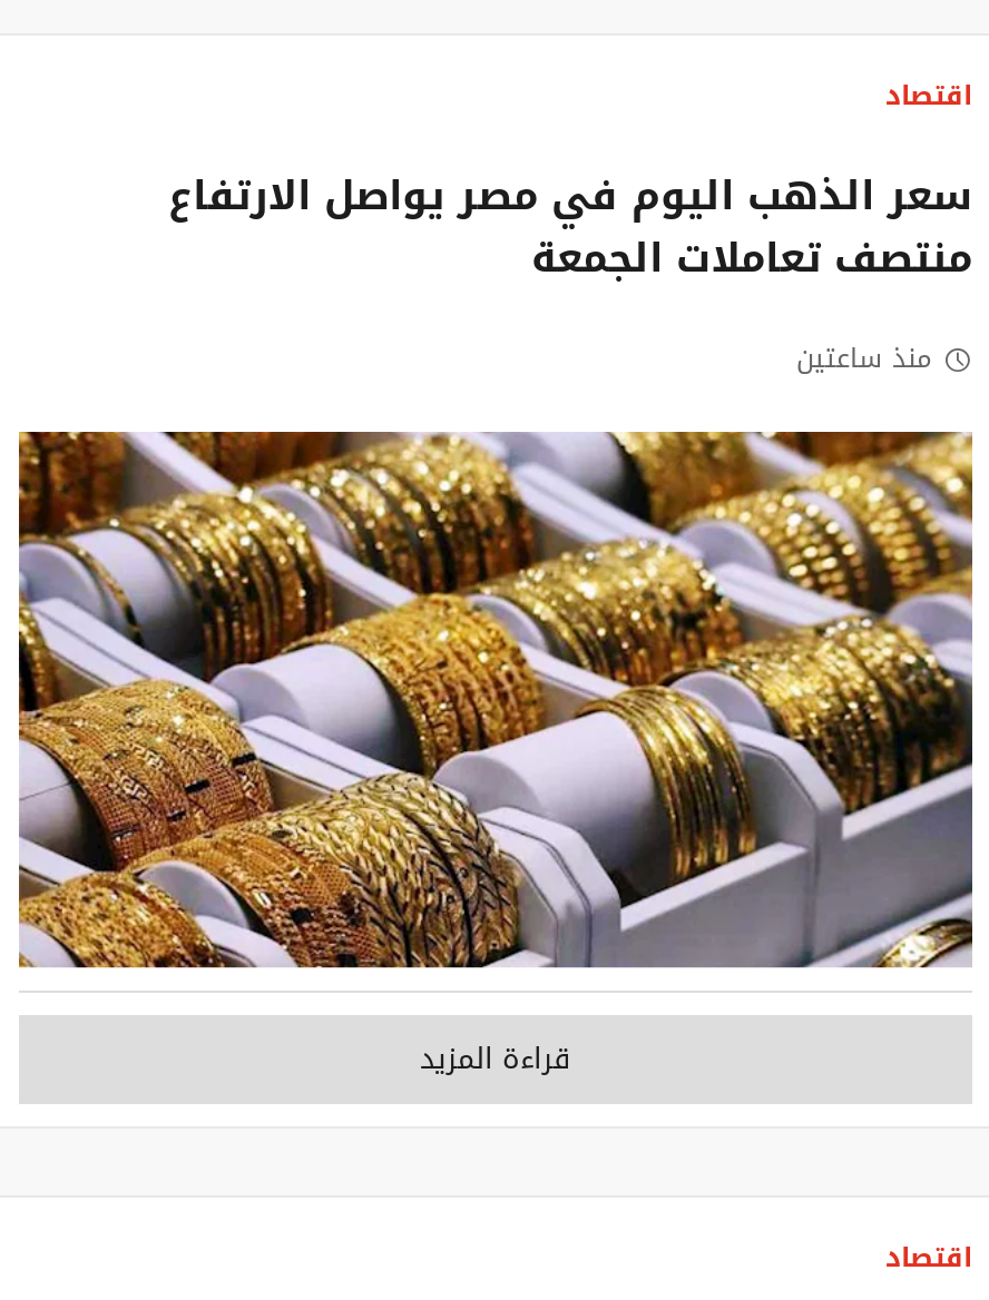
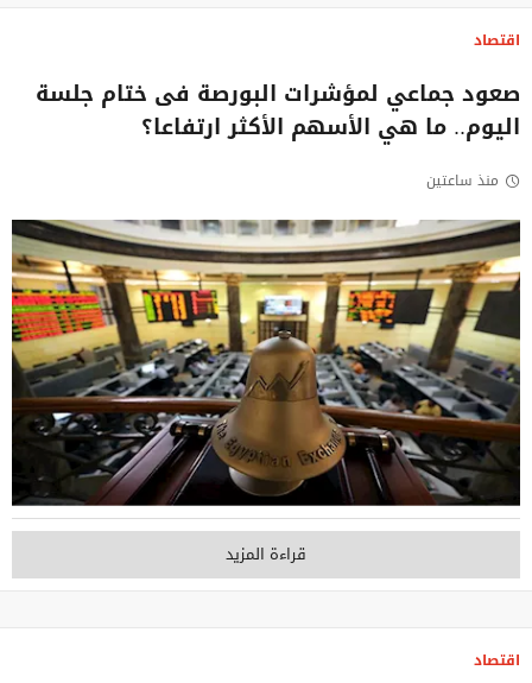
- سعر الذهب اليوم في مصر يواصل الارتفاع
- منتصف تعاملات الجمعة
+ صعود جماعي لمؤشرات البورصة فى ختام جلسة
+ اليوم.. ما هي الأسهم الأكثر ارتفاعا؟

- [image]
+ [image]
